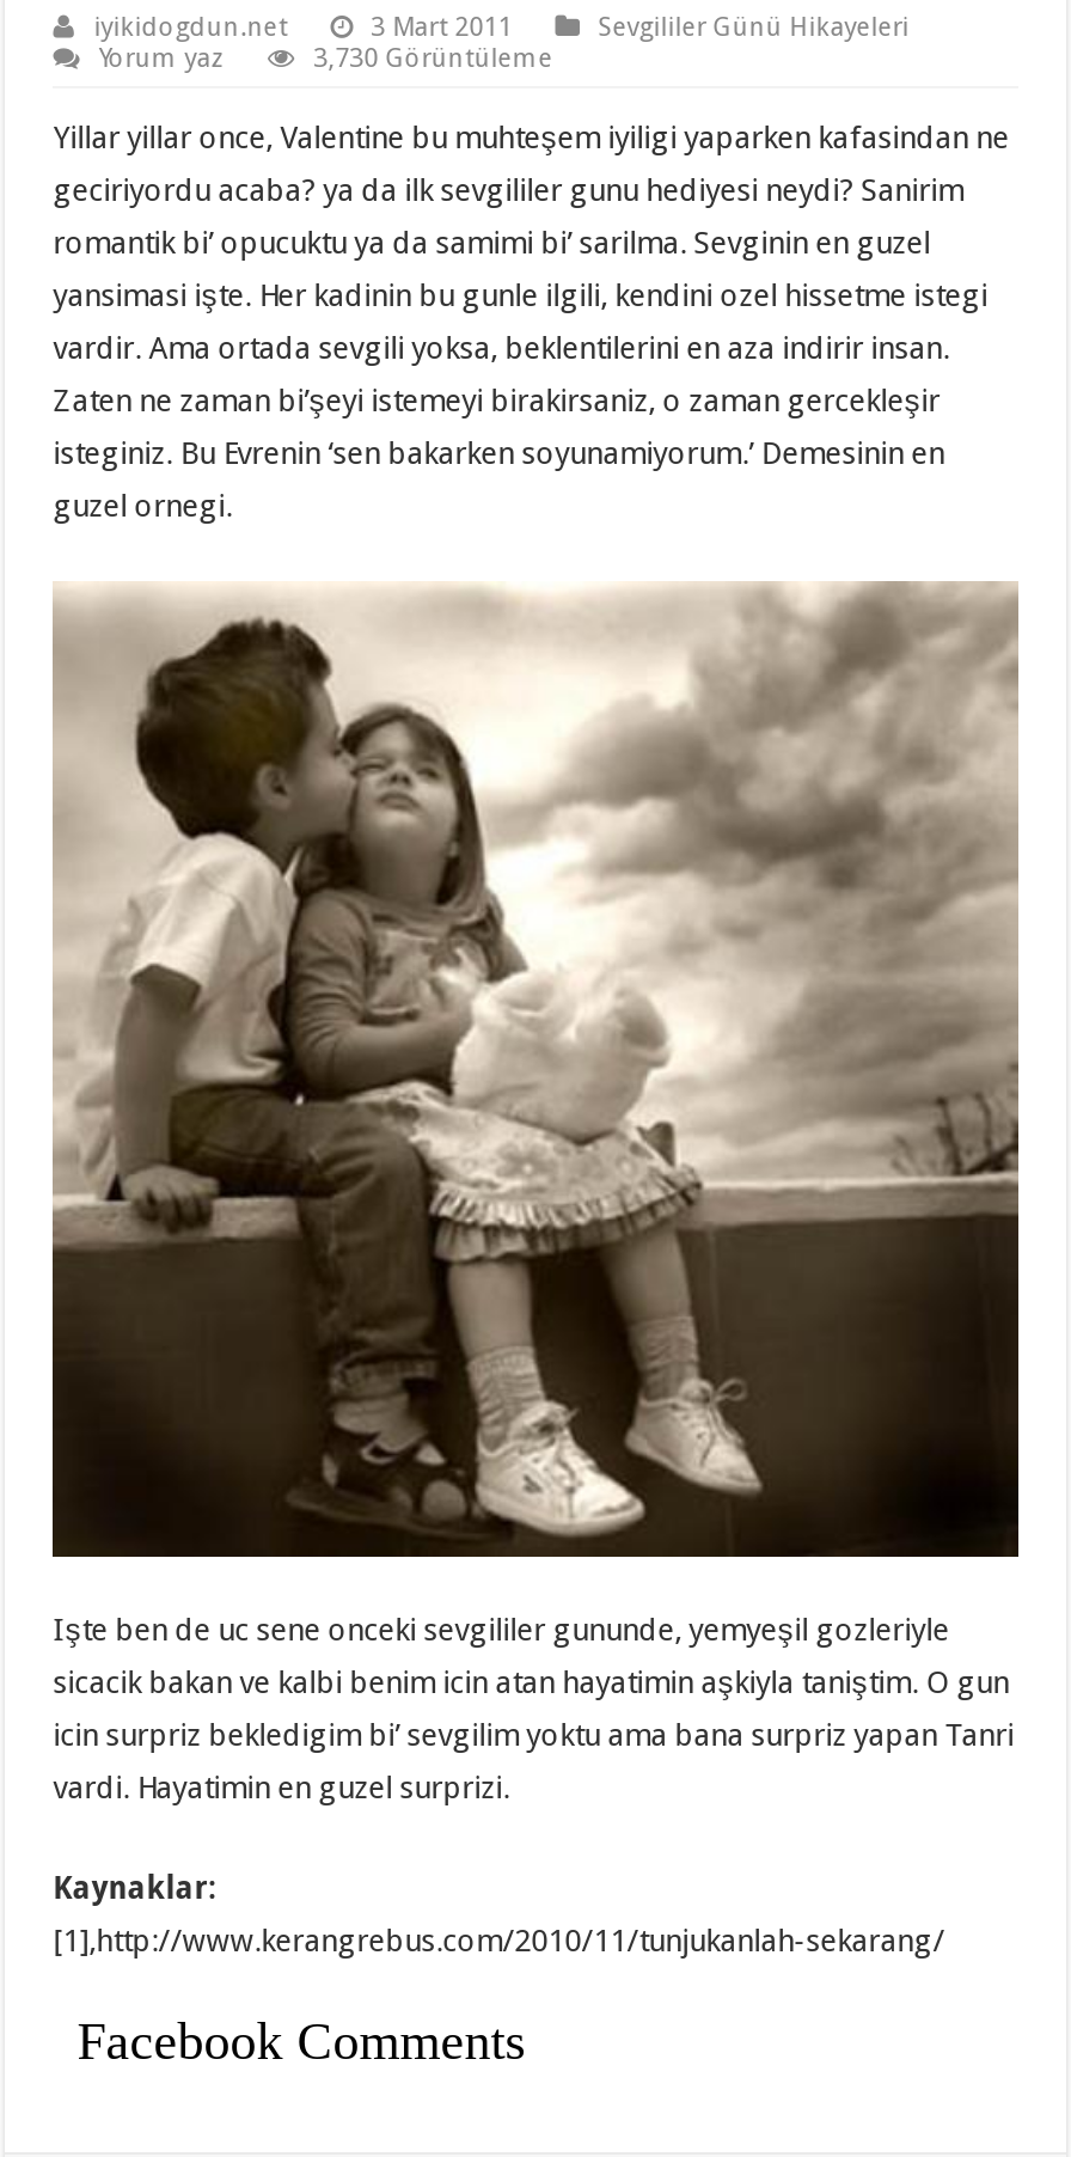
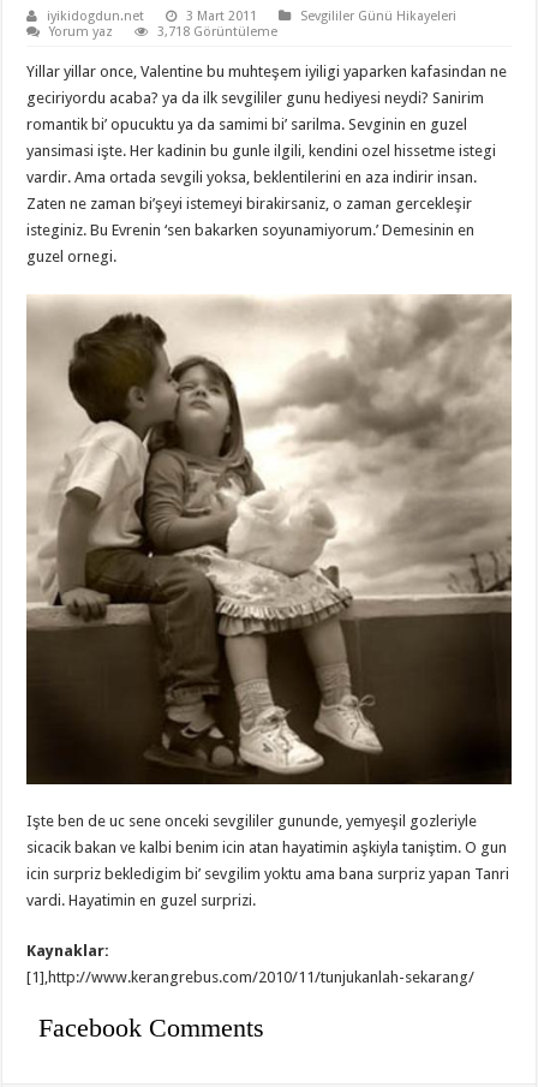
- 3,730 Görüntüleme
+ 3,718 Görüntüleme
